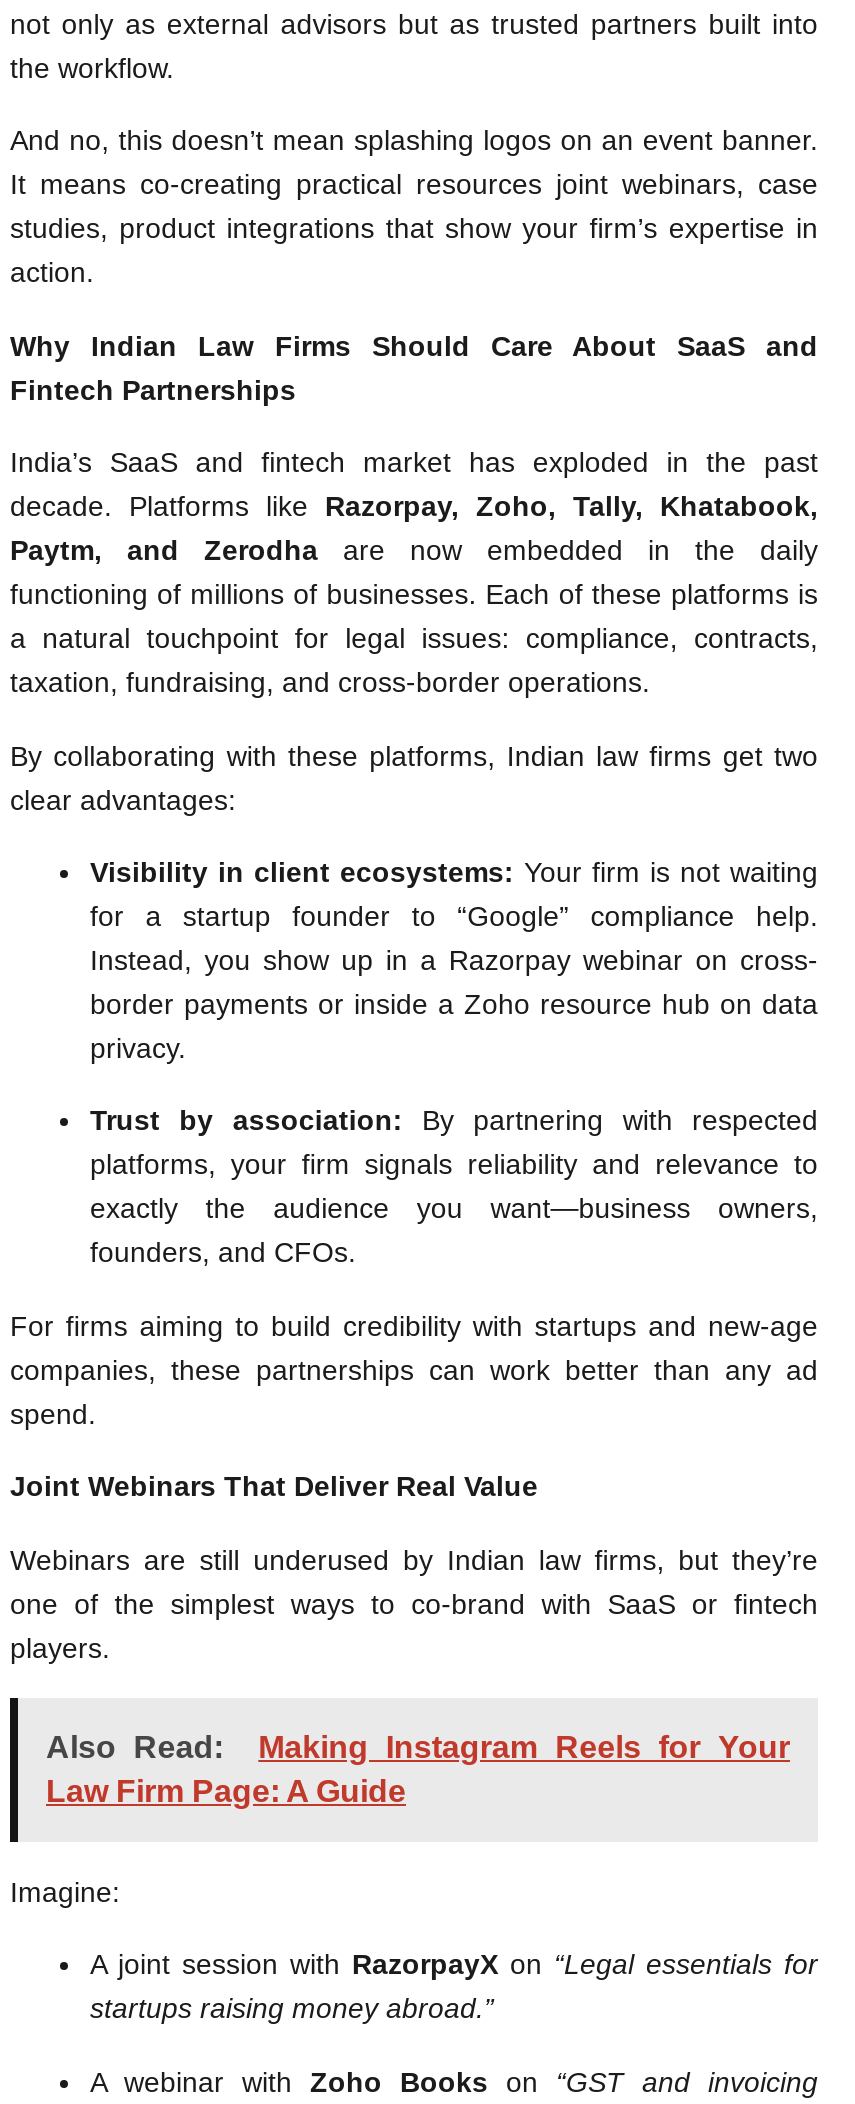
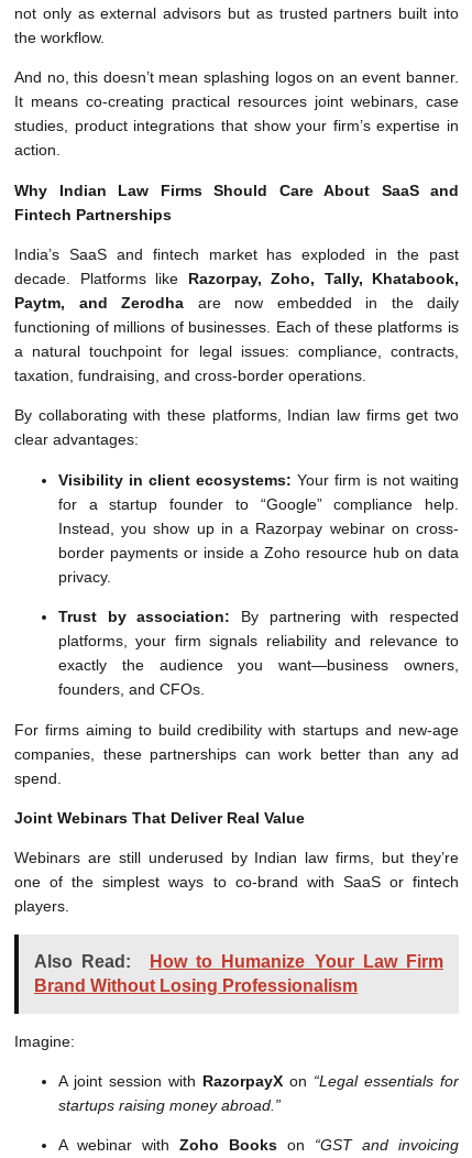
- Making Instagram Reels for Your
- Law Firm Page: A Guide
+ How to Humanize Your Law Firm
+ Brand Without Losing Professionalism
